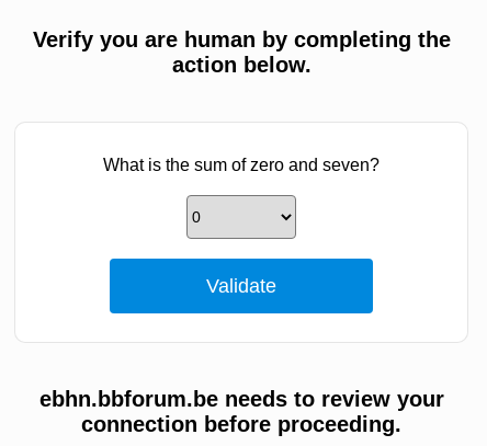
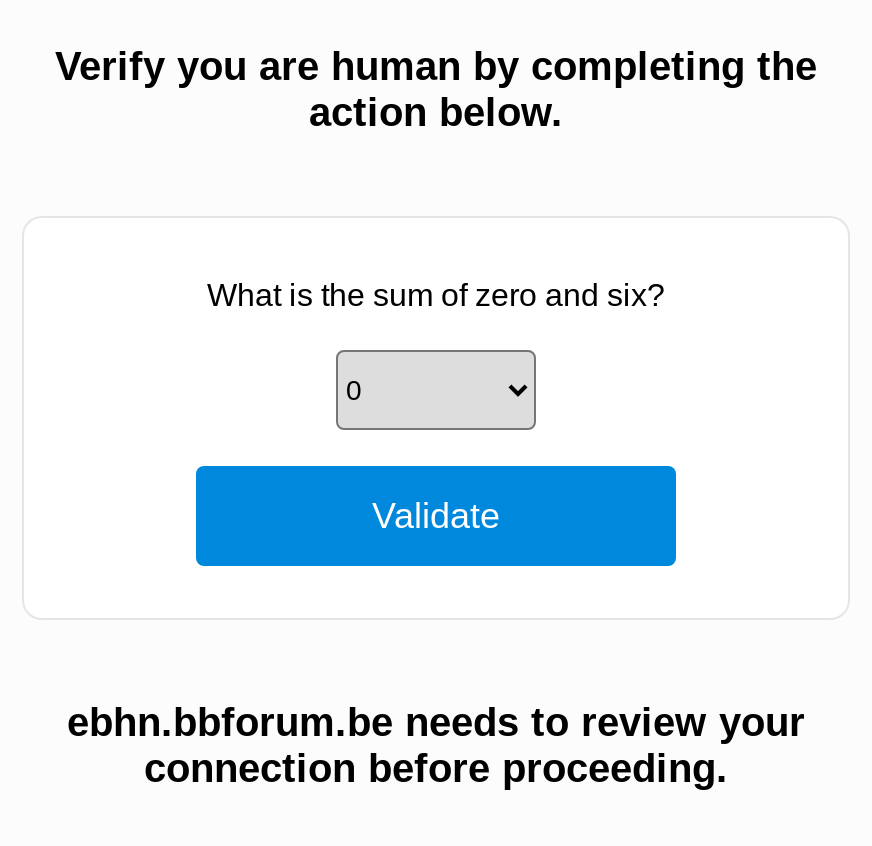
- What is the sum of zero and seven?
+ What is the sum of zero and six?
